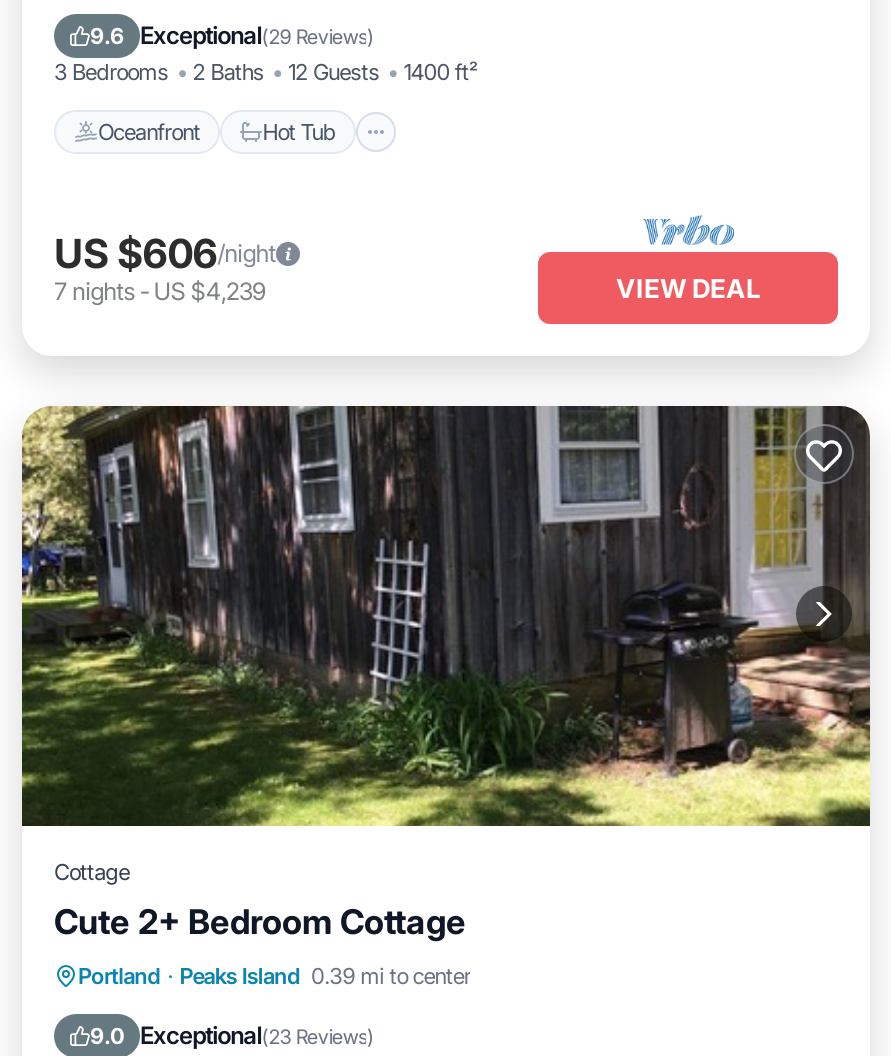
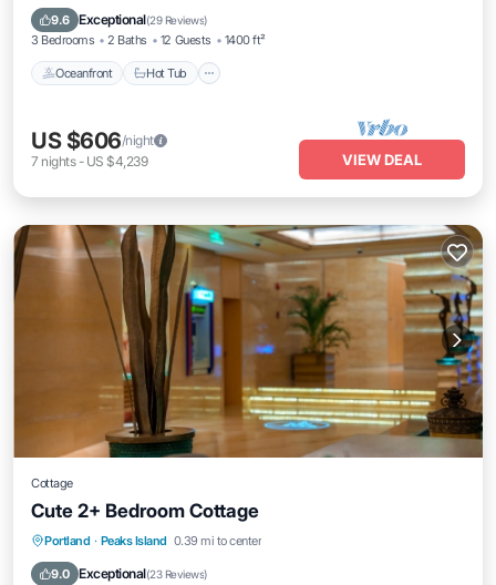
- [image]
+ [image]
